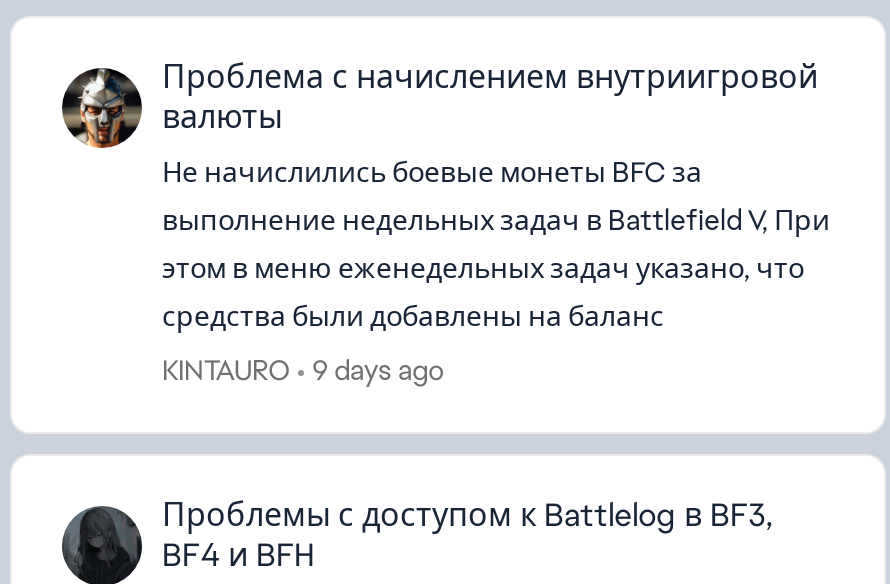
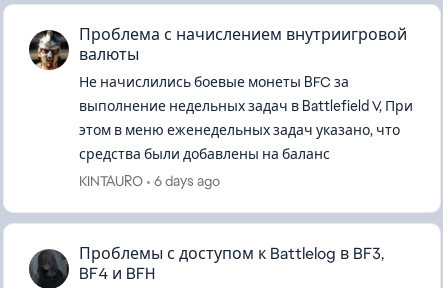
- KINTAURO 9 days ago
+ KINTAURO 6 days ago
